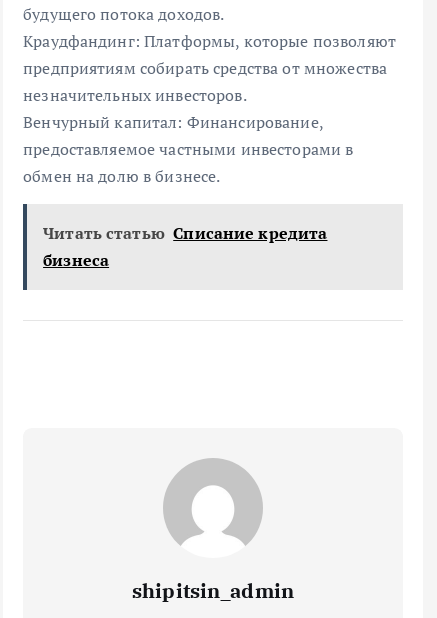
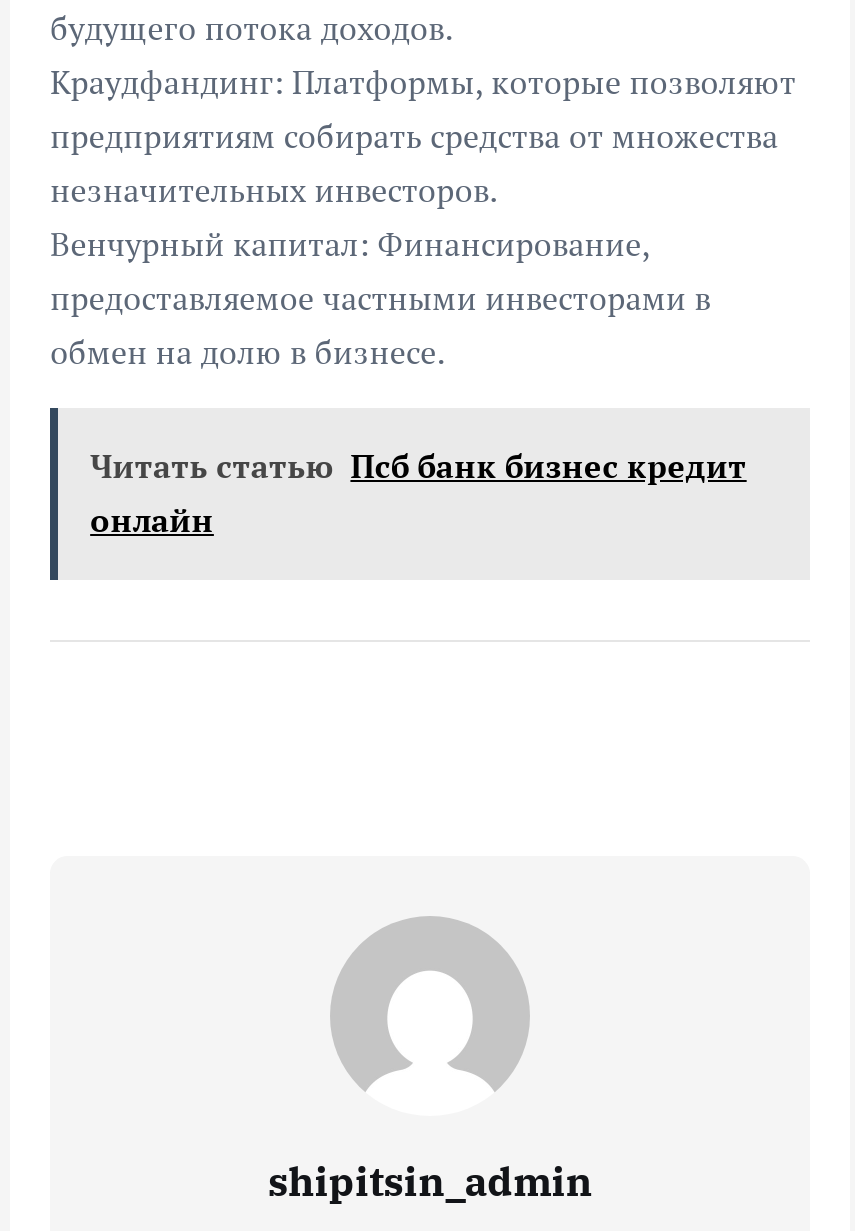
- Читать статью Списание кредита
- бизнеса
+ Читать статью Псб банк бизнес кредит
+ онлайн
